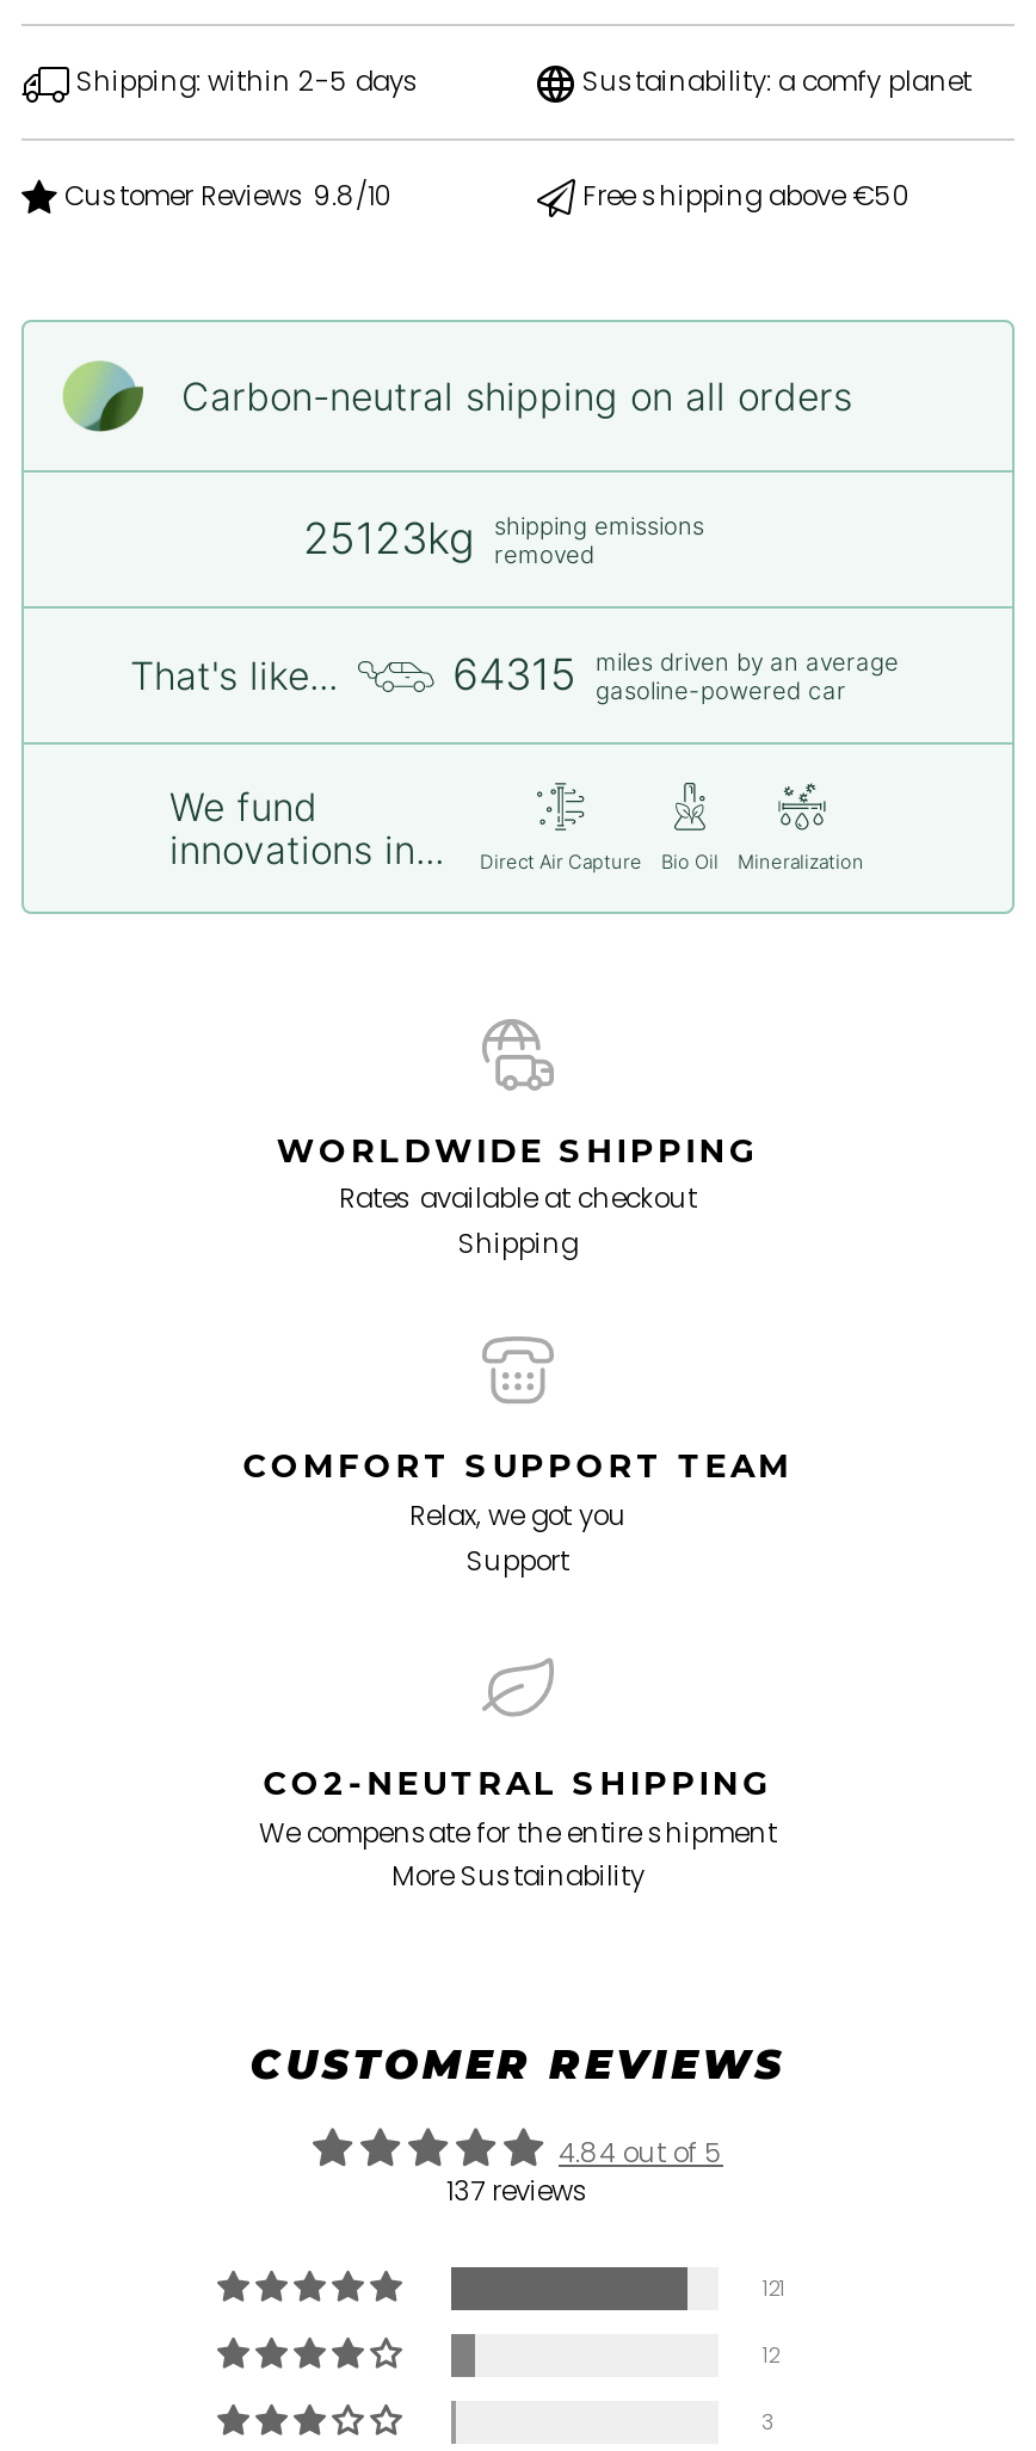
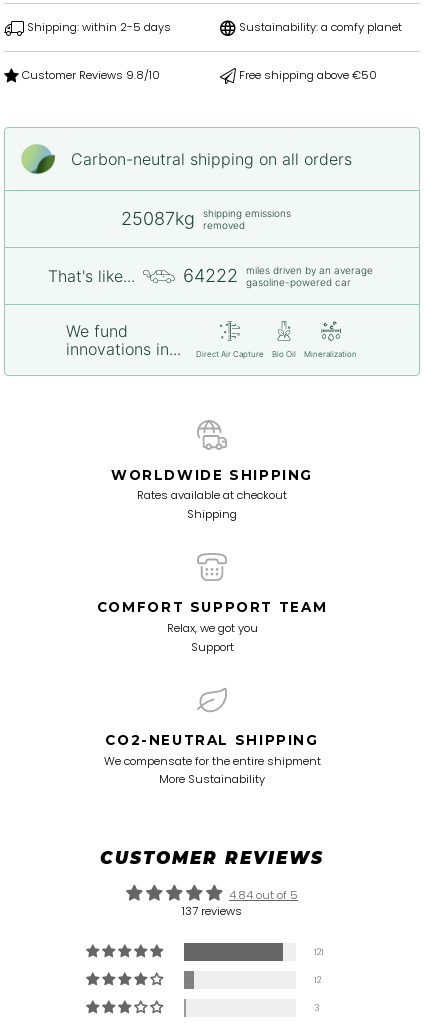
- 25123kg shipping emissions removed
+ 25087kg shipping emissions removed

- 64315 miles driven by an average gasoline-powered car
+ 64222 miles driven by an average gasoline-powered car
